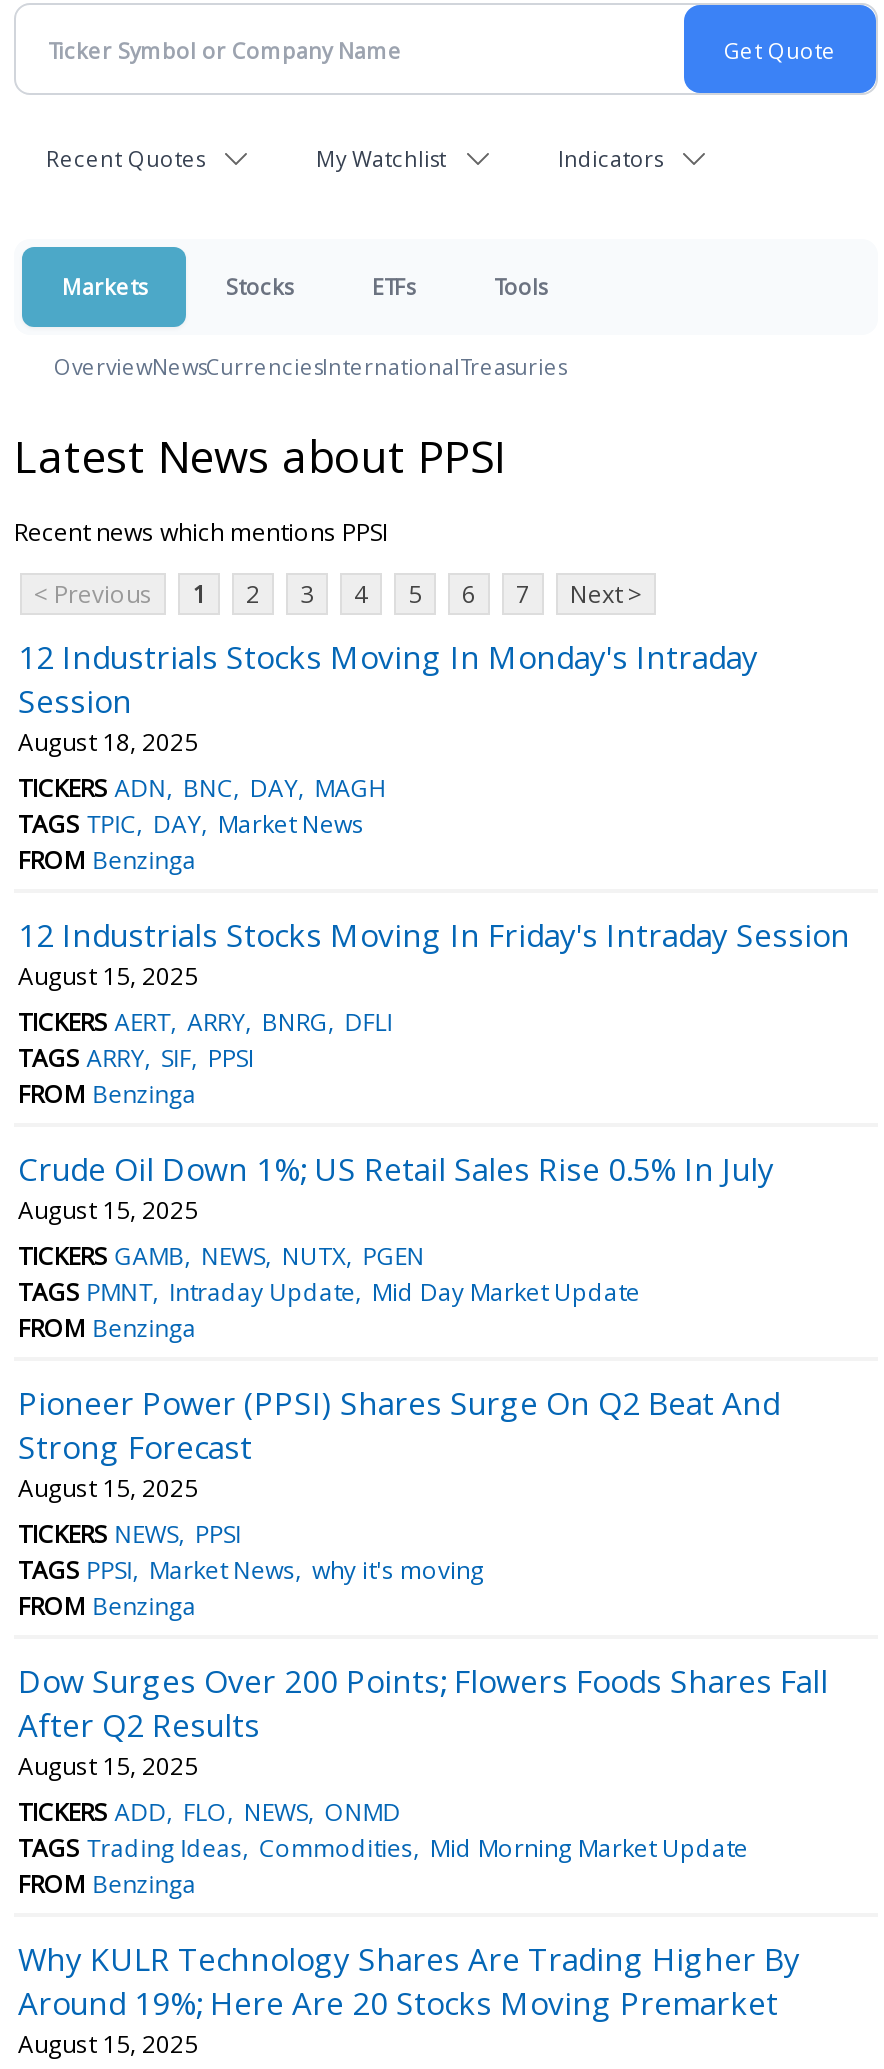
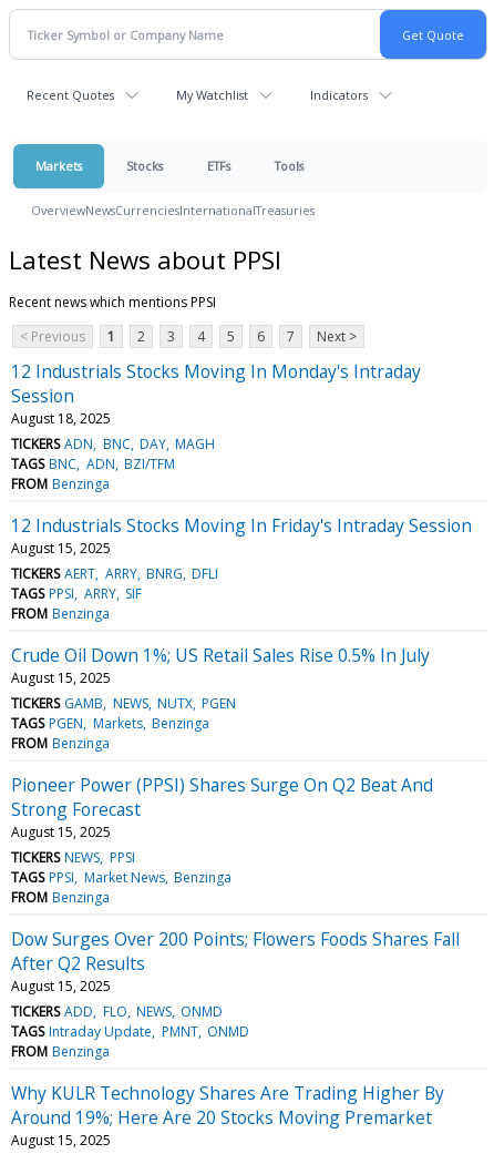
- TAGS TPIC DAY Market News
+ TAGS BNC ADN BZI/TFM

- TAGS ARRY SIF PPSI
+ TAGS PPSI ARRY SIF

- TAGS PMNT Intraday Update Mid Day Market Update
+ TAGS PGEN Markets Benzinga

- TAGS PPSI Market News why it's moving
+ TAGS PPSI Market News Benzinga

- TAGS Trading Ideas Commodities Mid Morning Market Update
+ TAGS Intraday Update PMNT ONMD
